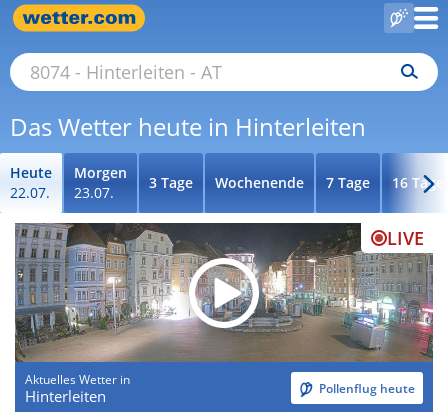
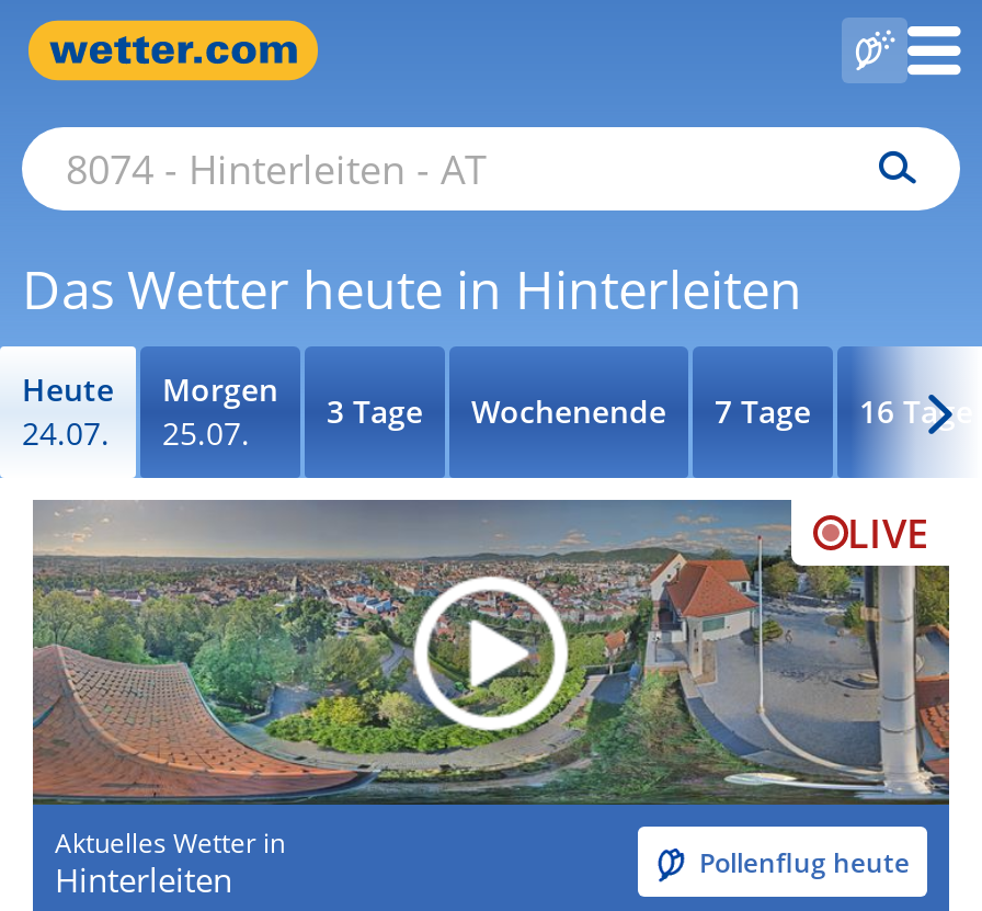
- 22.07.
+ 24.07.

- 23.07.
+ 25.07.

- [image]
+ [image]
